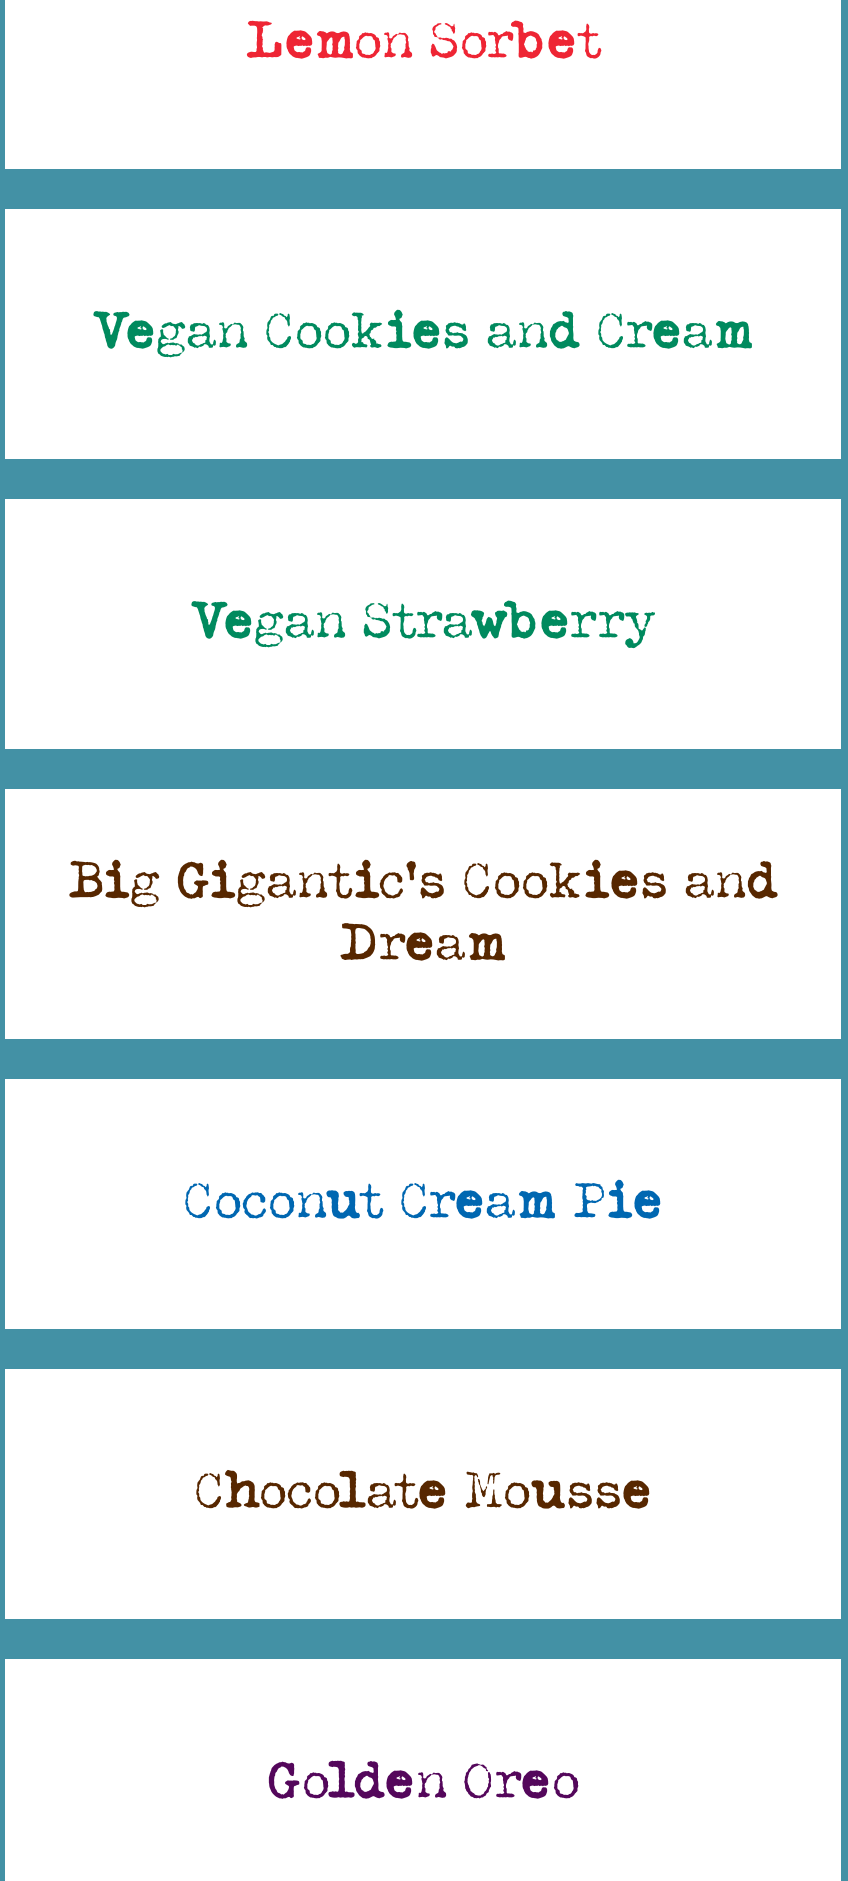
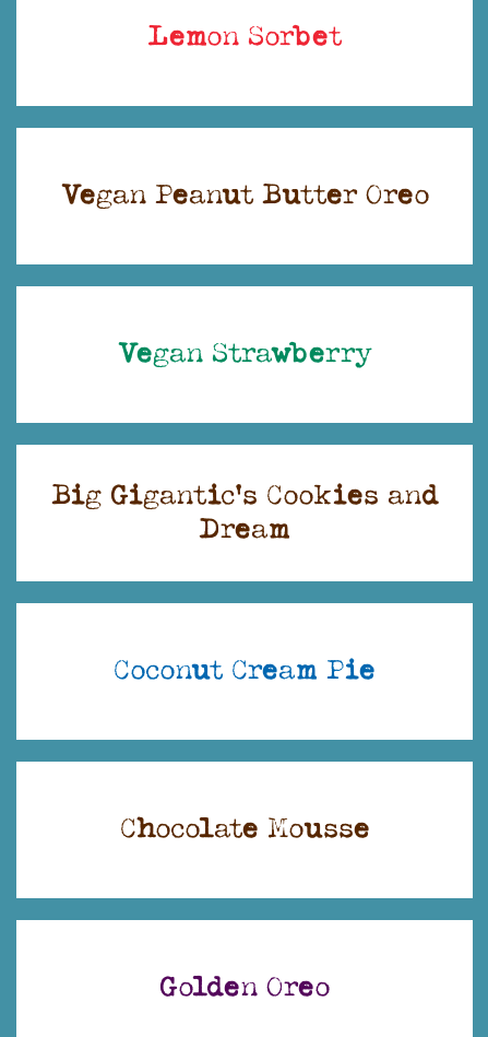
- Vegan Cookies and Cream
+ Vegan Peanut Butter Oreo
